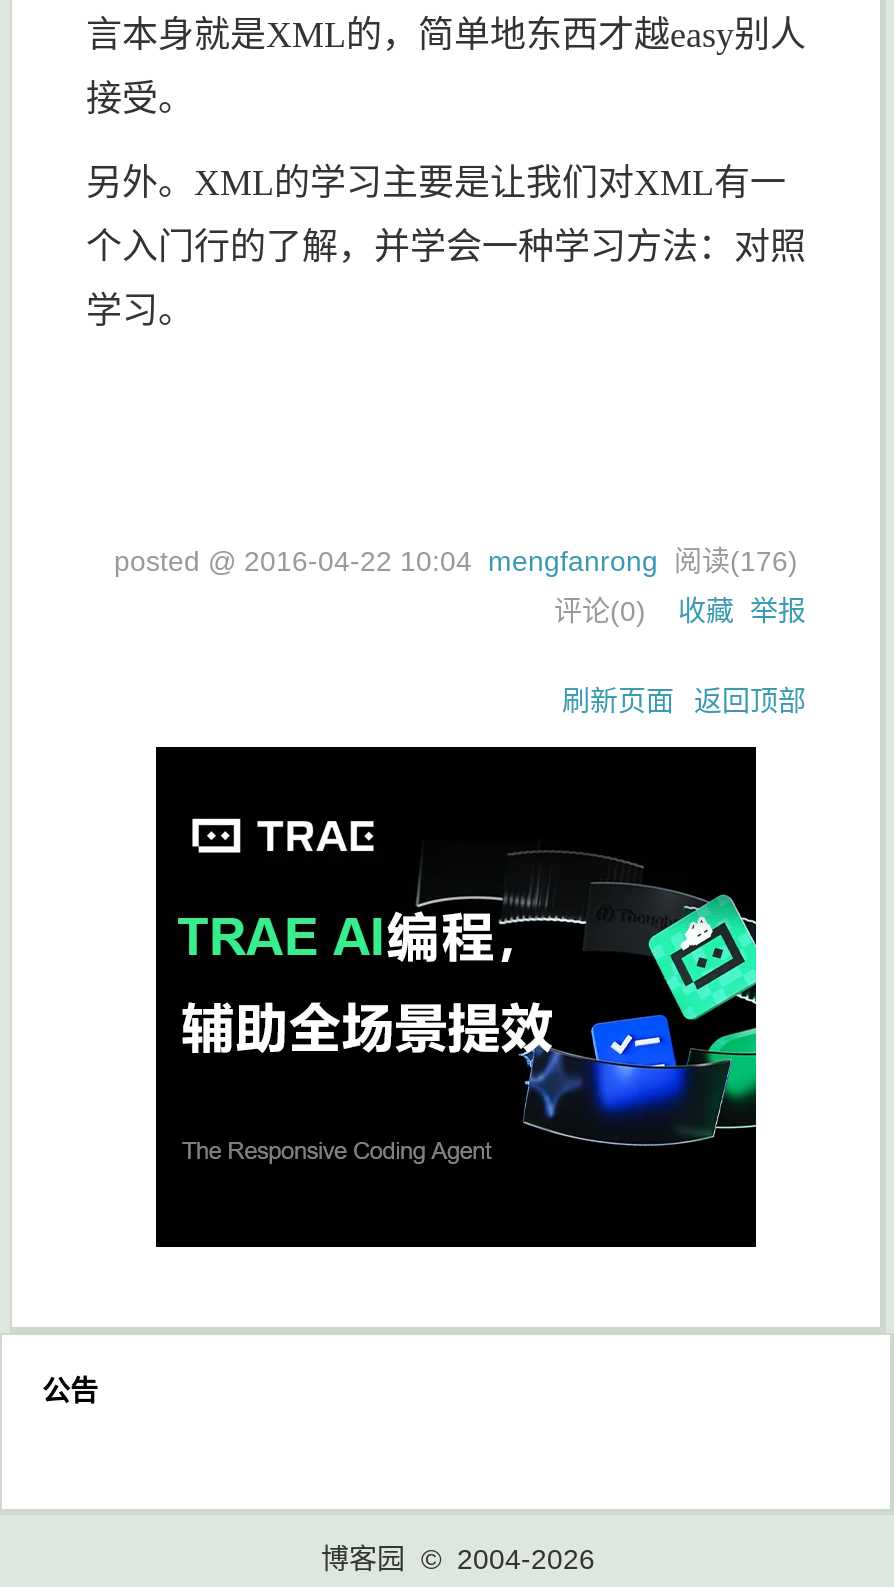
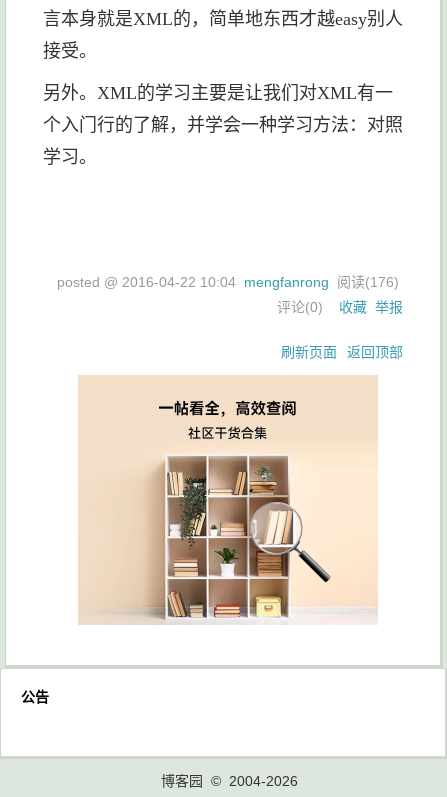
- [image]
+ [image]
